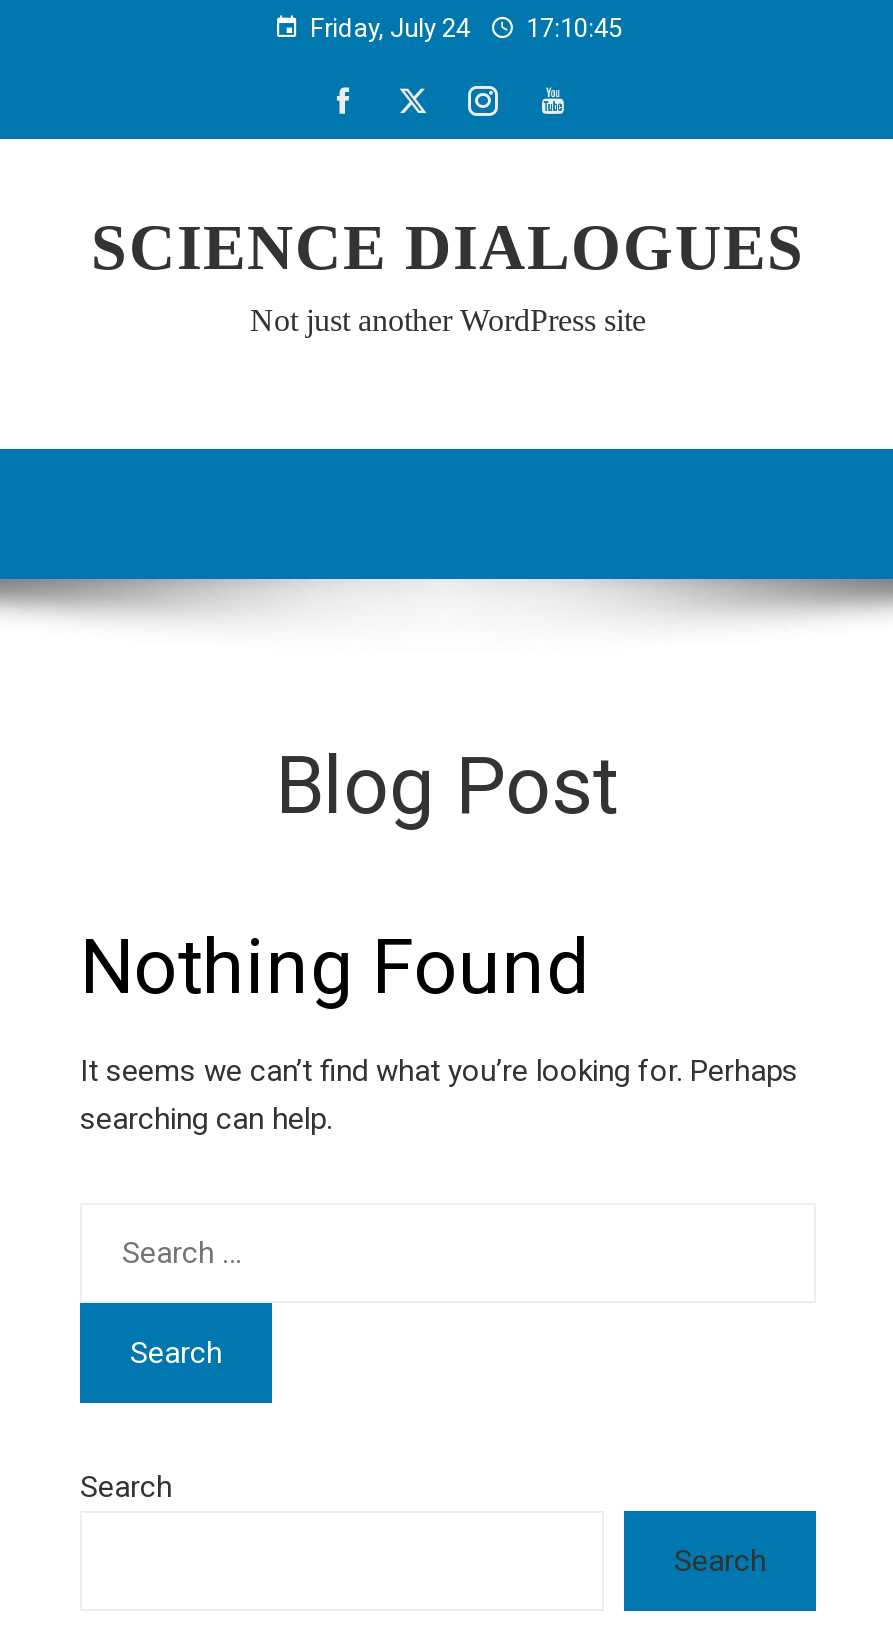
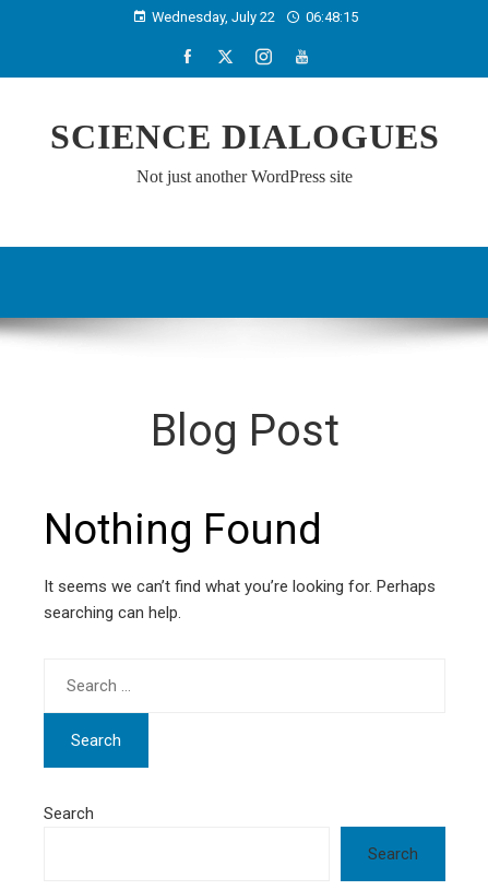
- Friday, July 24
+ Wednesday, July 22

- 17:10:45
+ 06:48:15
